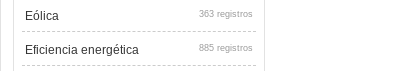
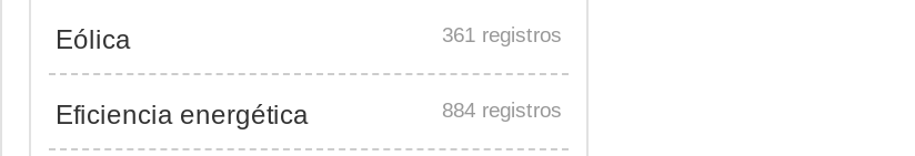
- 363 registros
+ 361 registros

- 885 registros
+ 884 registros
